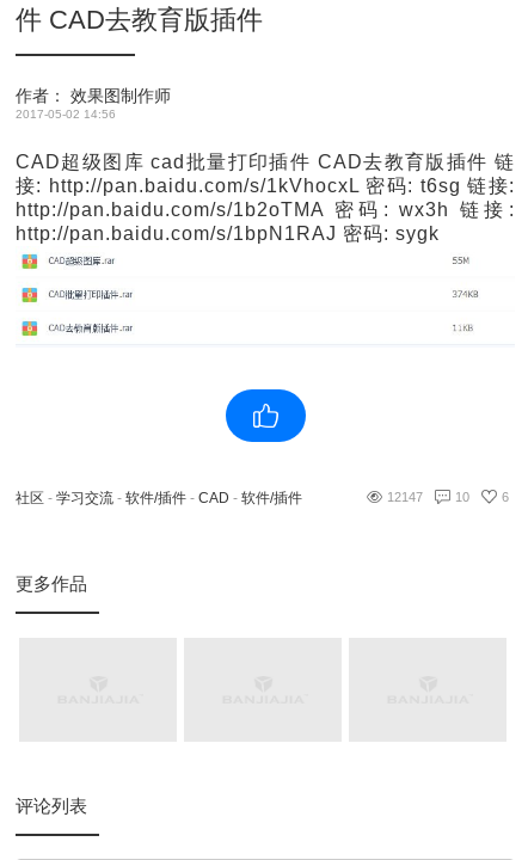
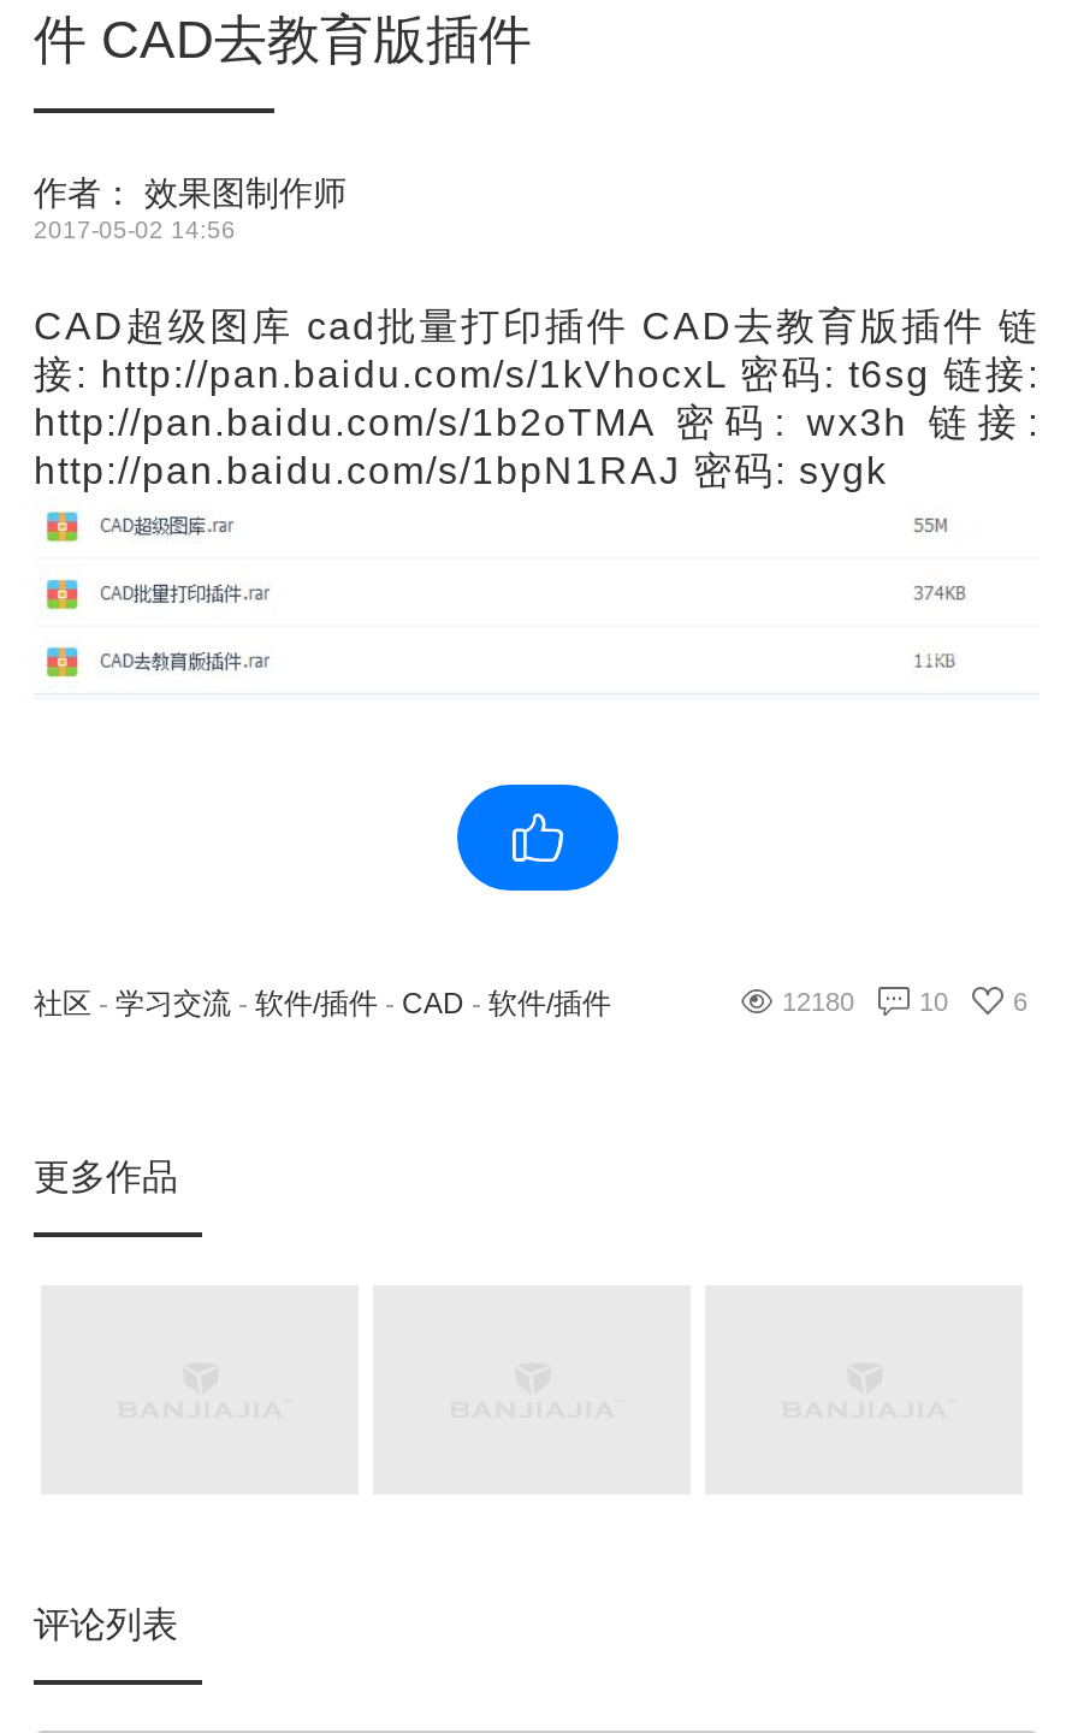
- 12147
+ 12180
